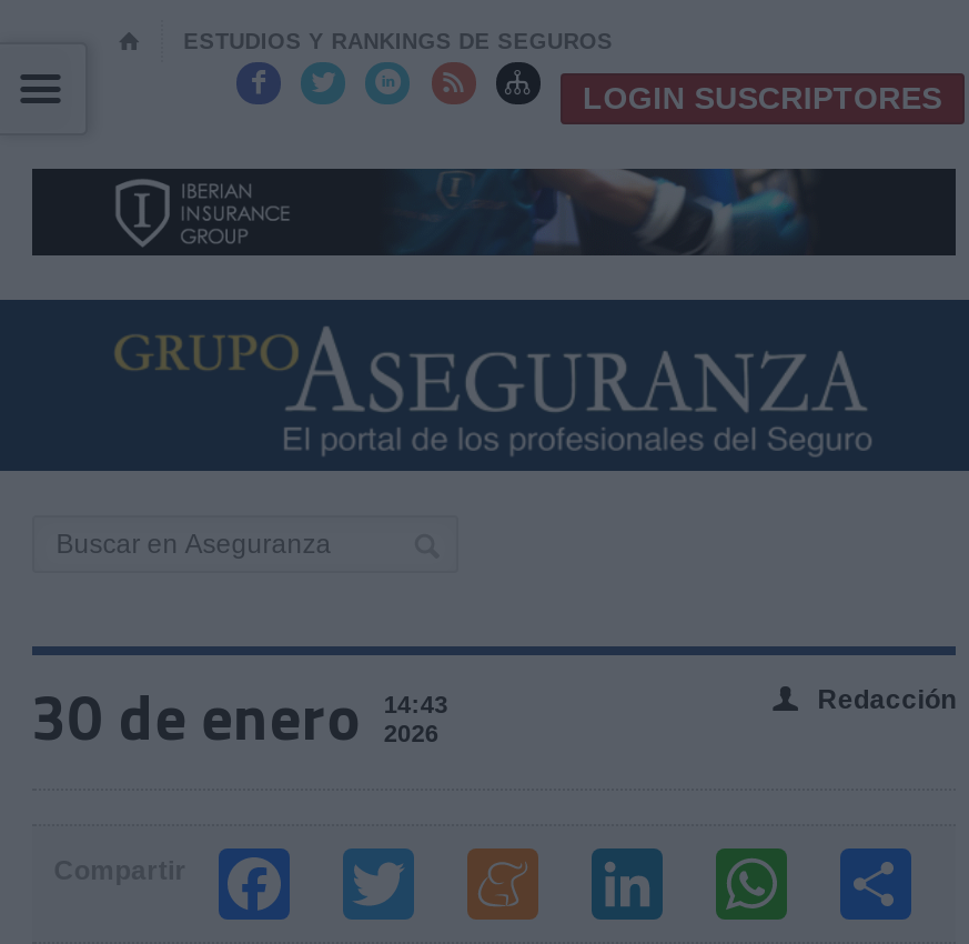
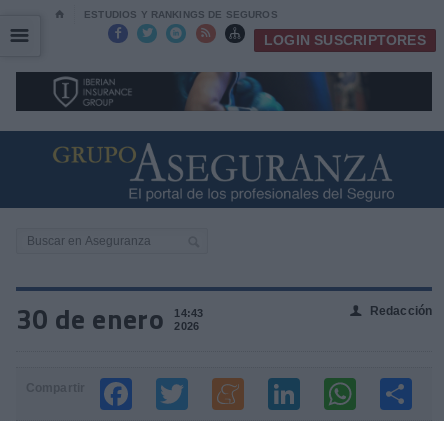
- [image]
+ [image]
